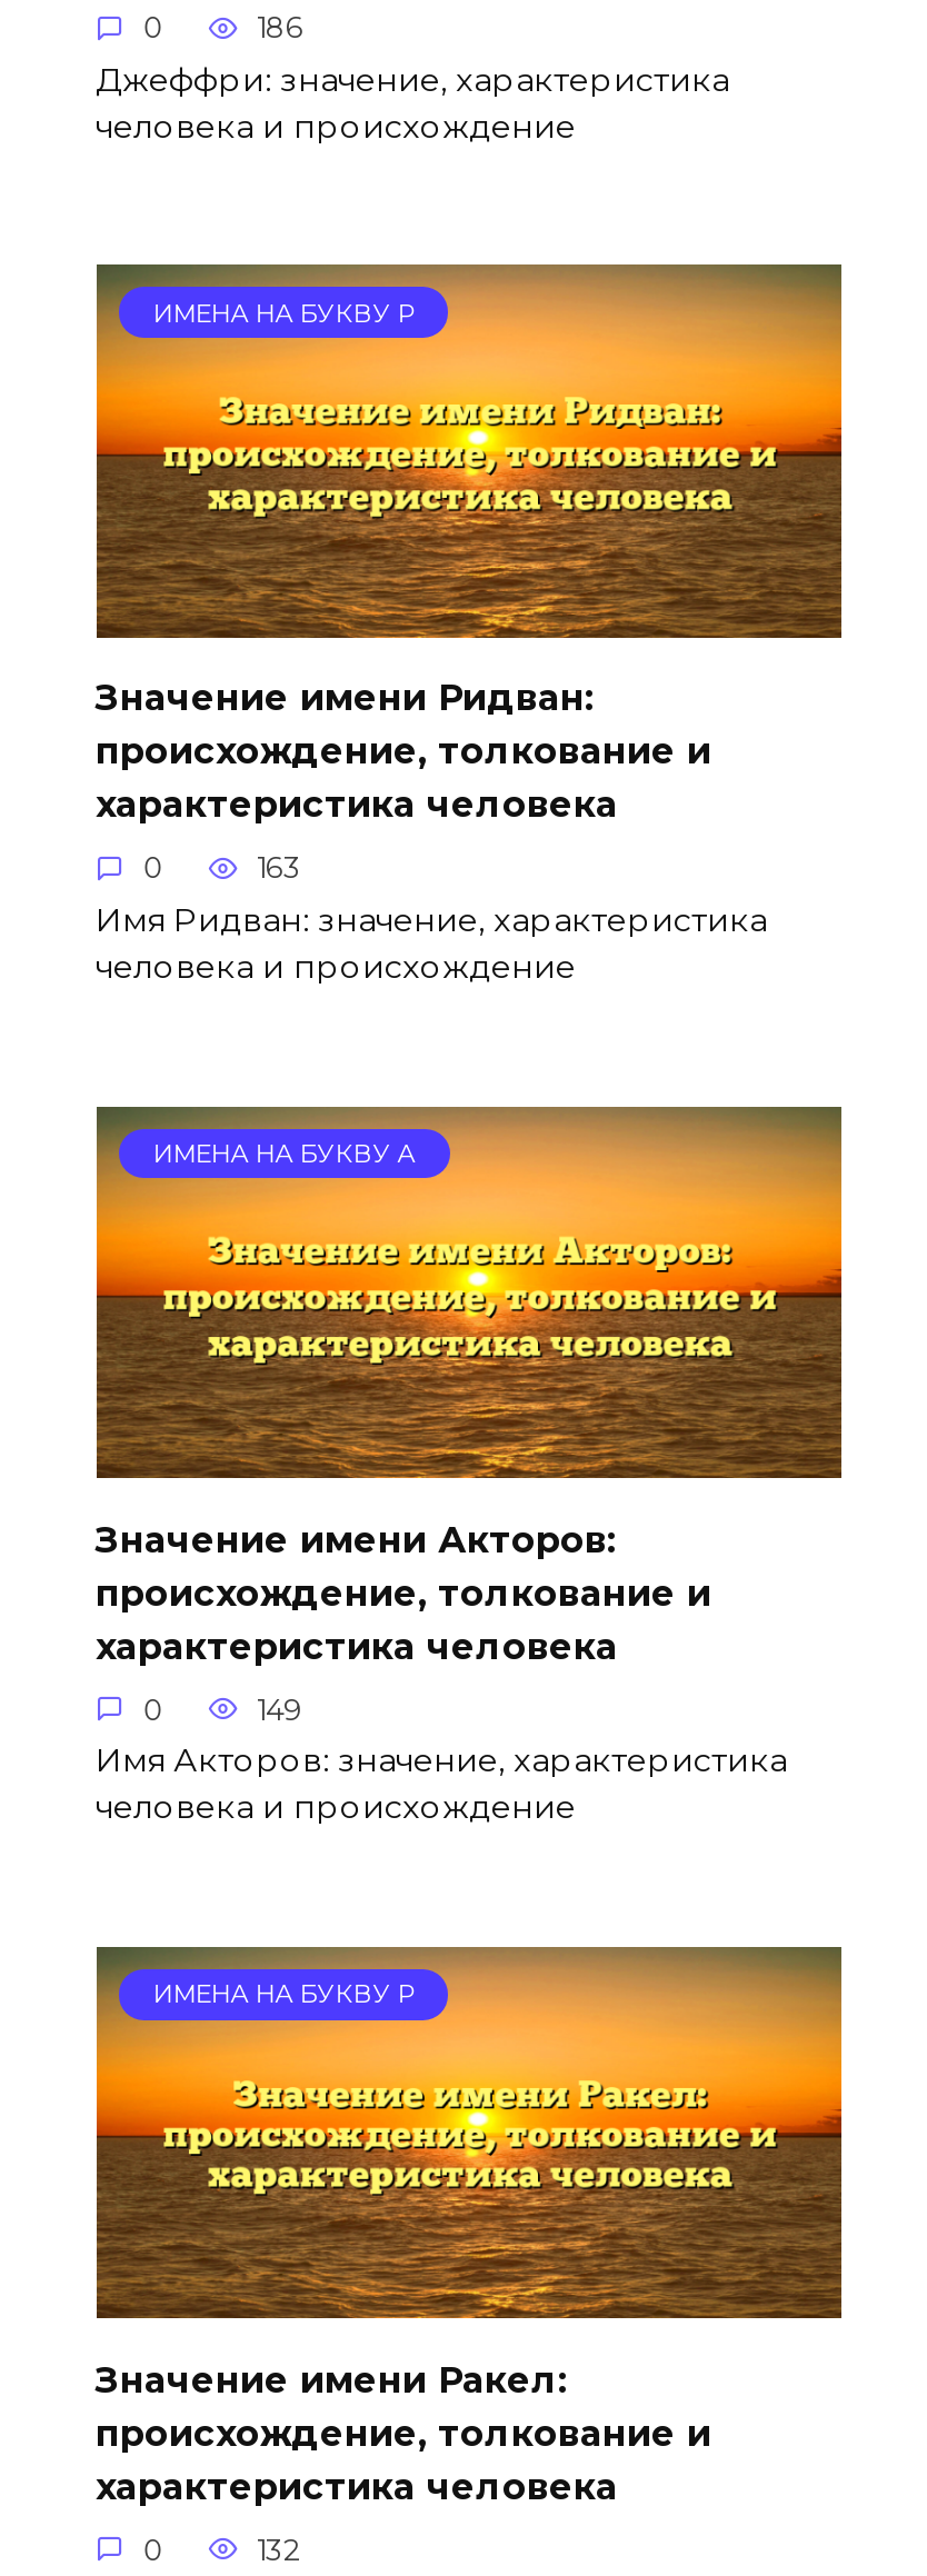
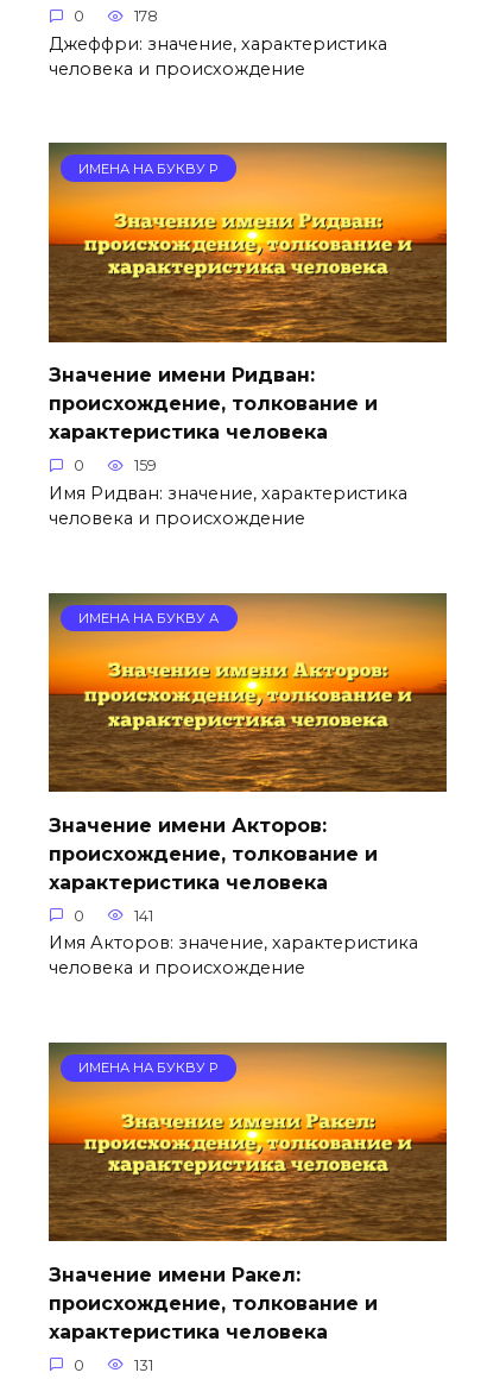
- 186
+ 178

- 163
+ 159

- 149
+ 141

- 132
+ 131
